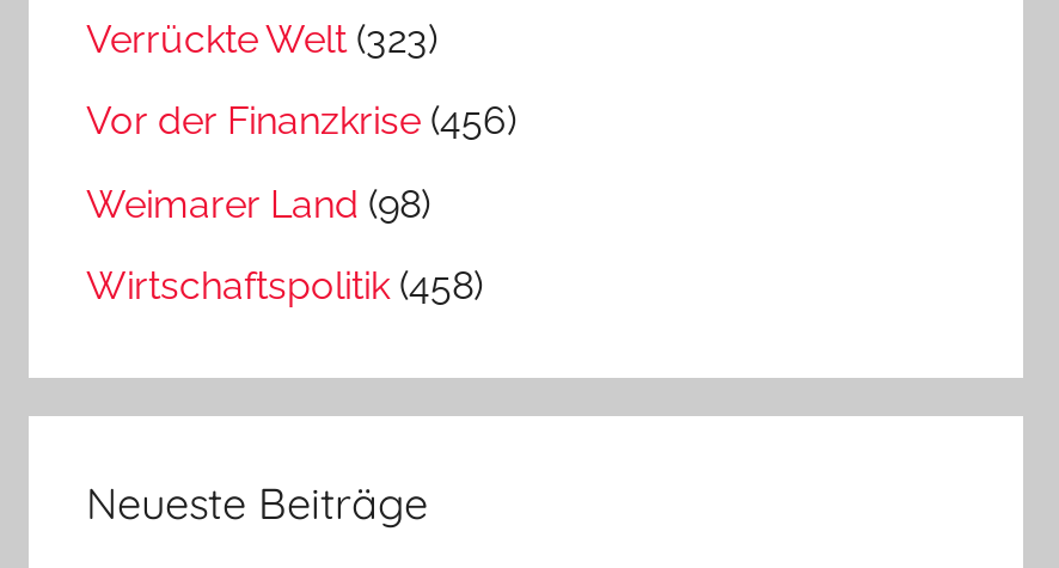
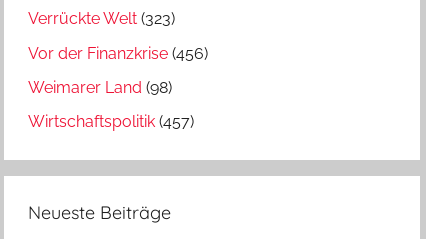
- Wirtschaftspolitik (458)
+ Wirtschaftspolitik (457)
